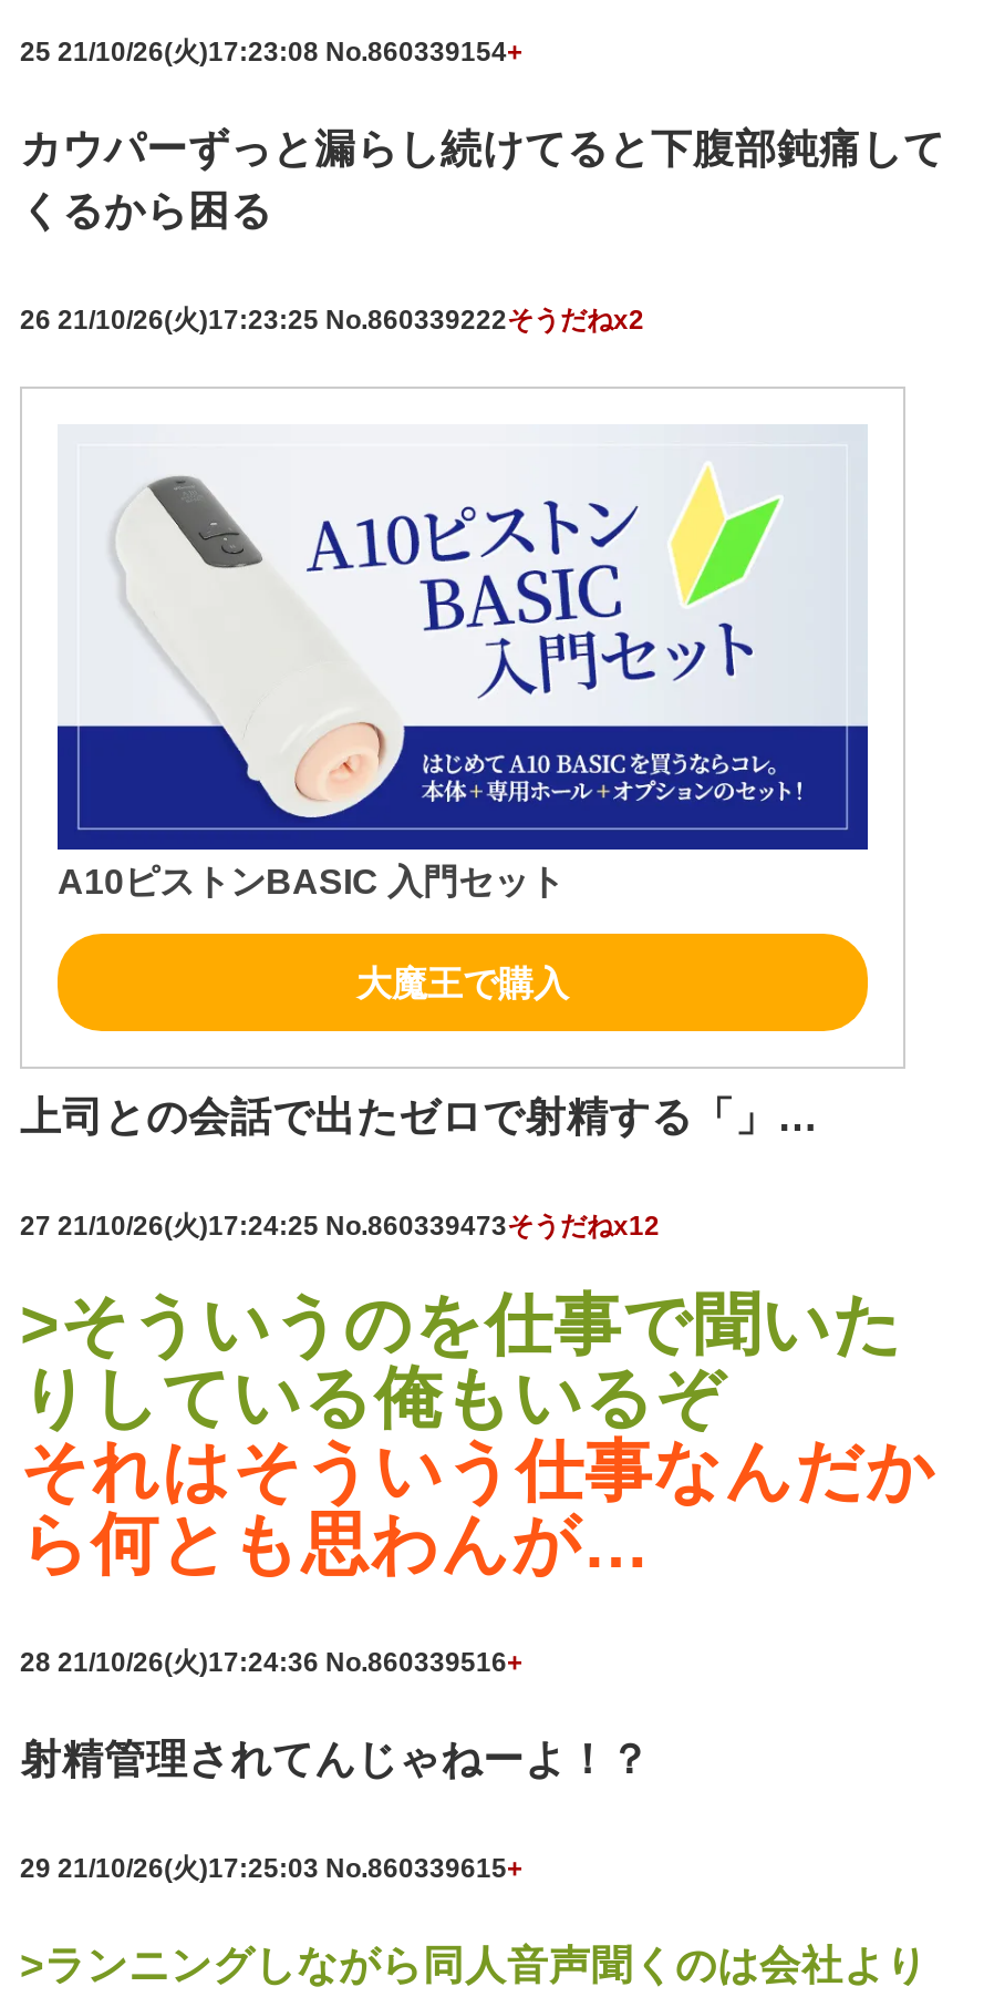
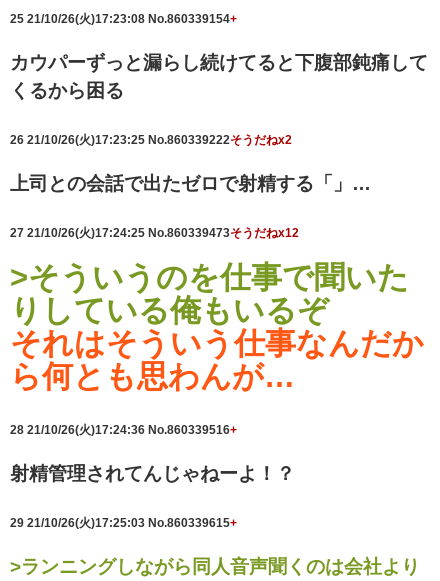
- [image]
- A10ピストンBASIC 入門セット
- 大魔王で購入
